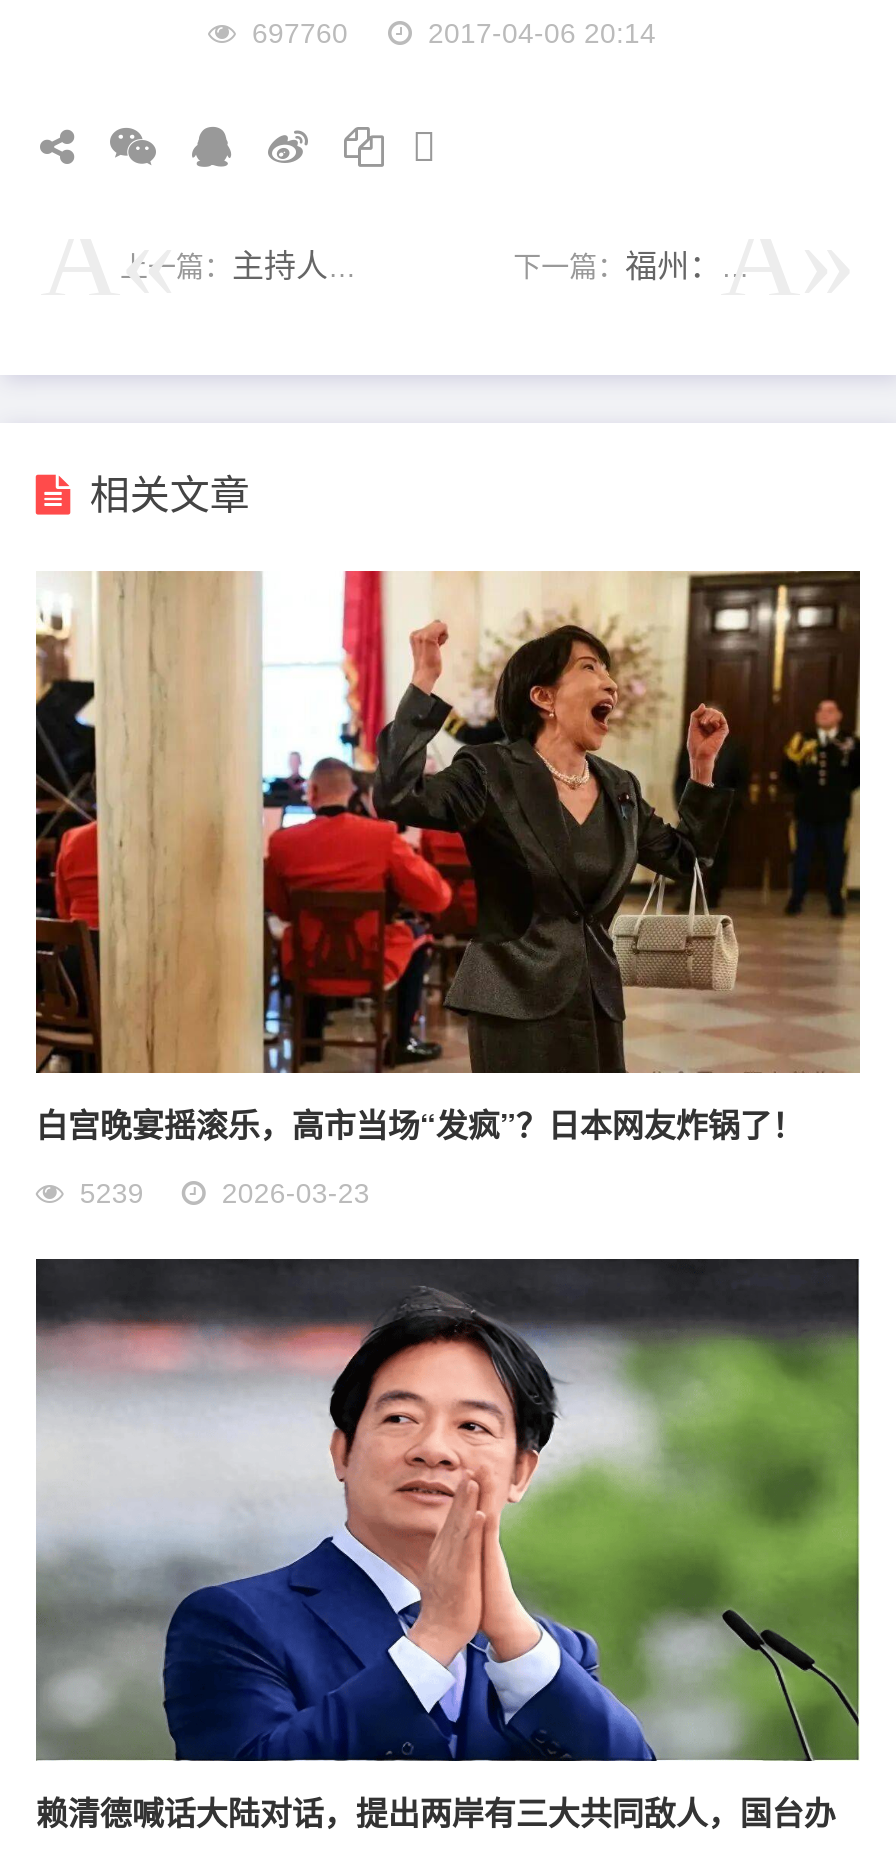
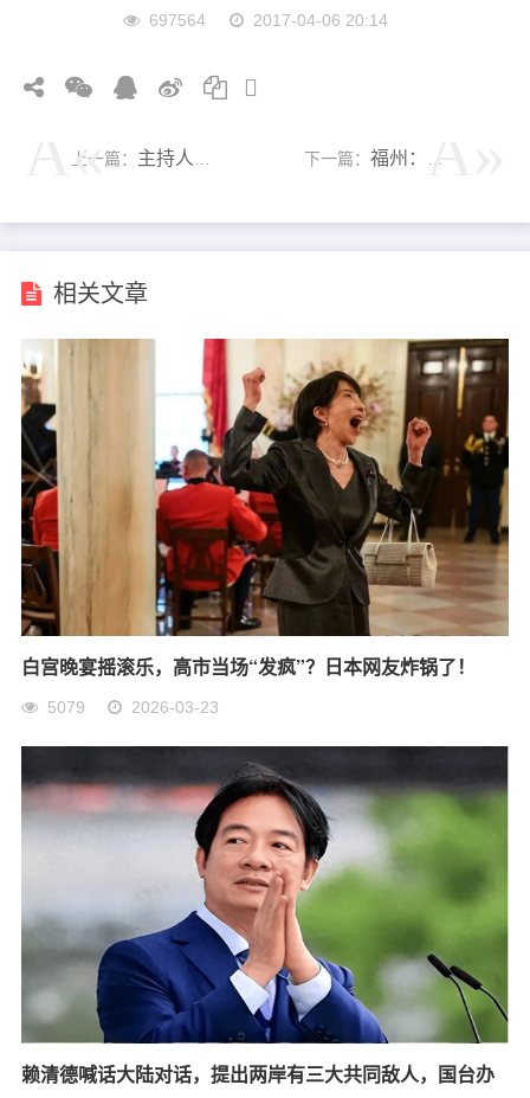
- 697760
+ 697564

- 5239
+ 5079
